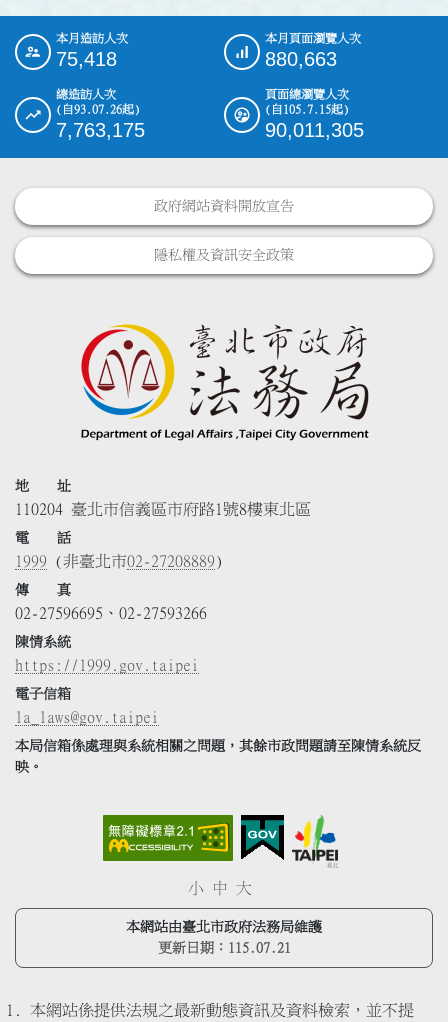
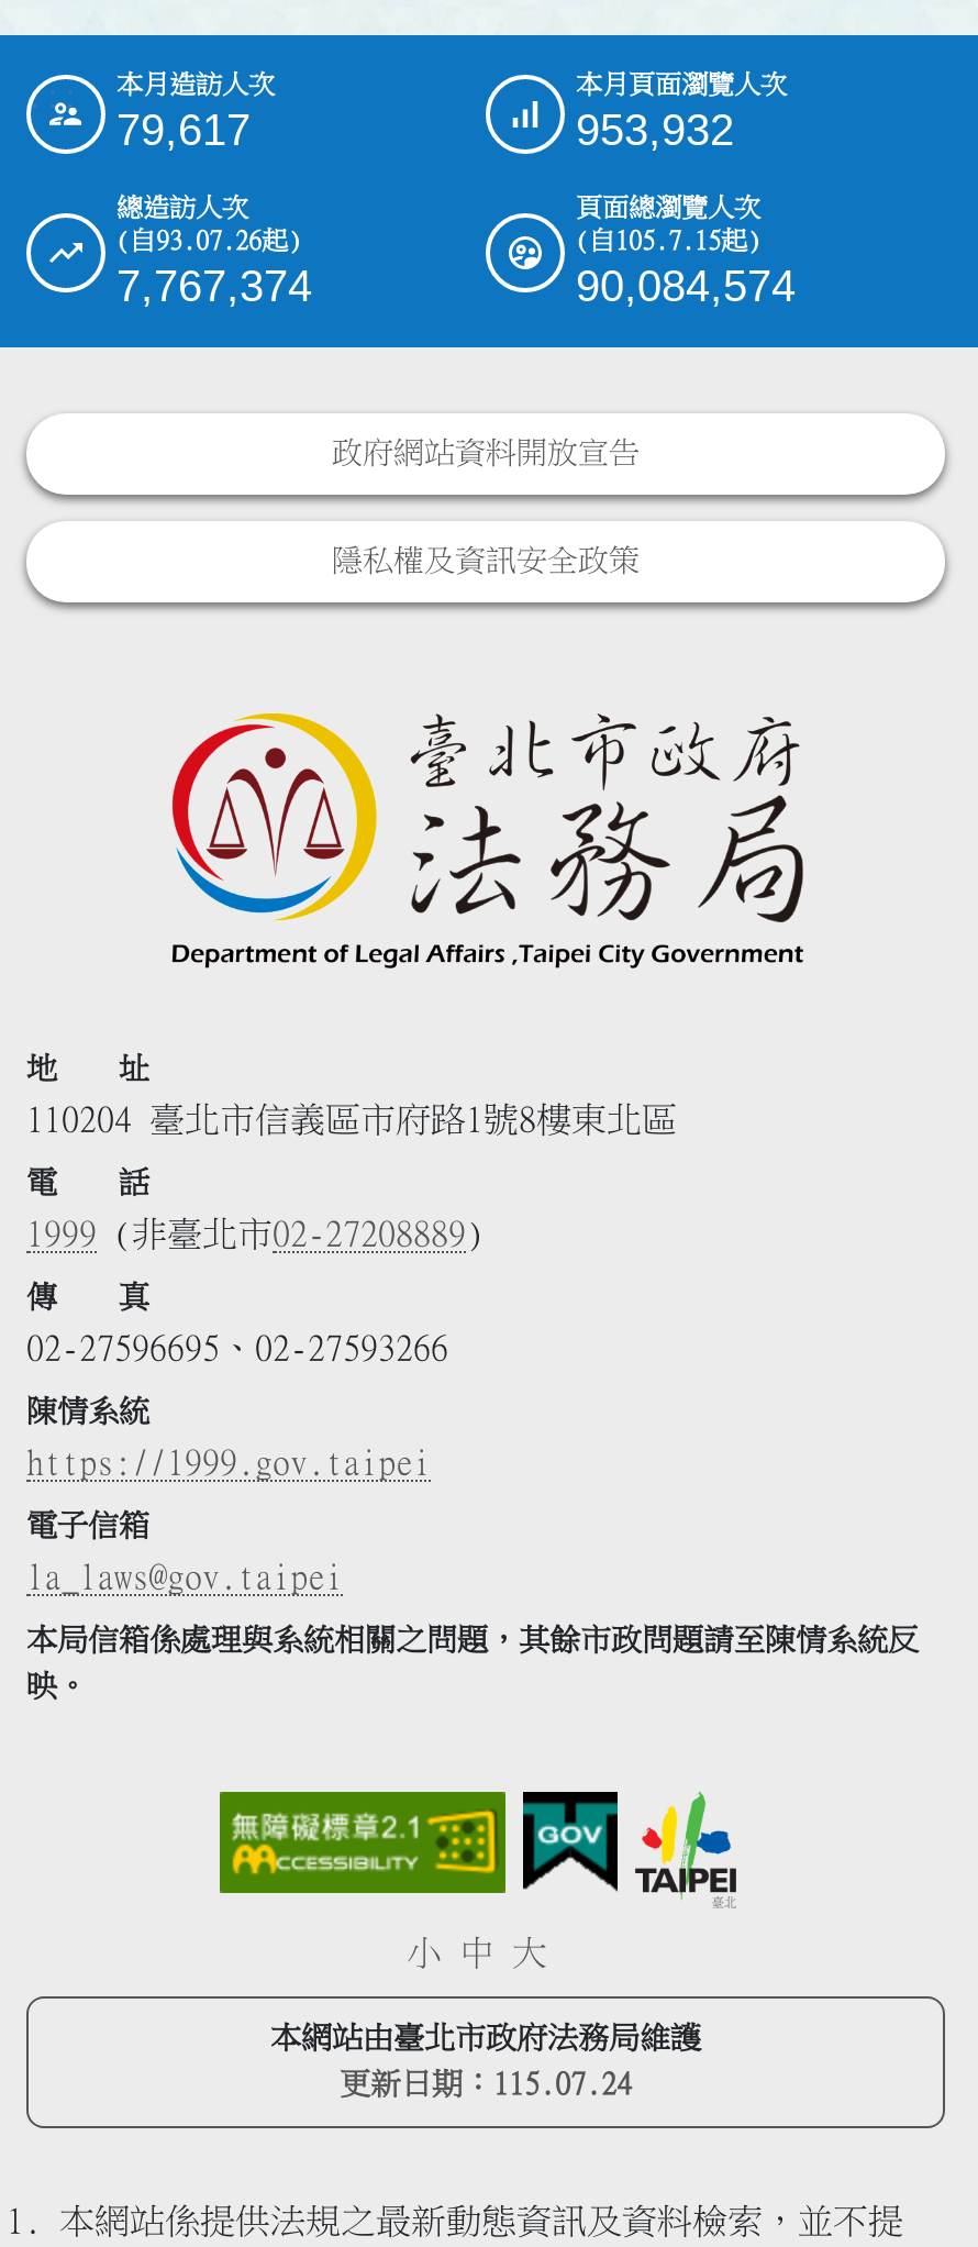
- 75,418
+ 79,617

- 880,663
+ 953,932

- 7,763,175
+ 7,767,374

- 90,011,305
+ 90,084,574

- 更新日期：115.07.21
+ 更新日期：115.07.24
